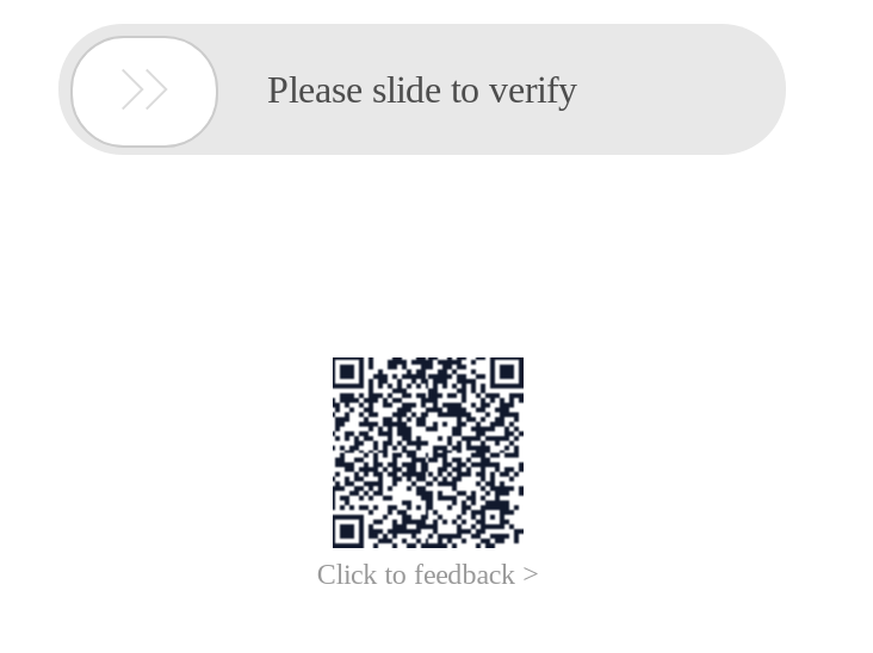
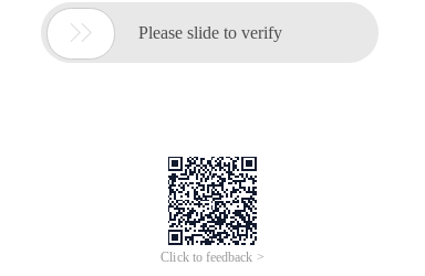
- [image]
+ [image]
